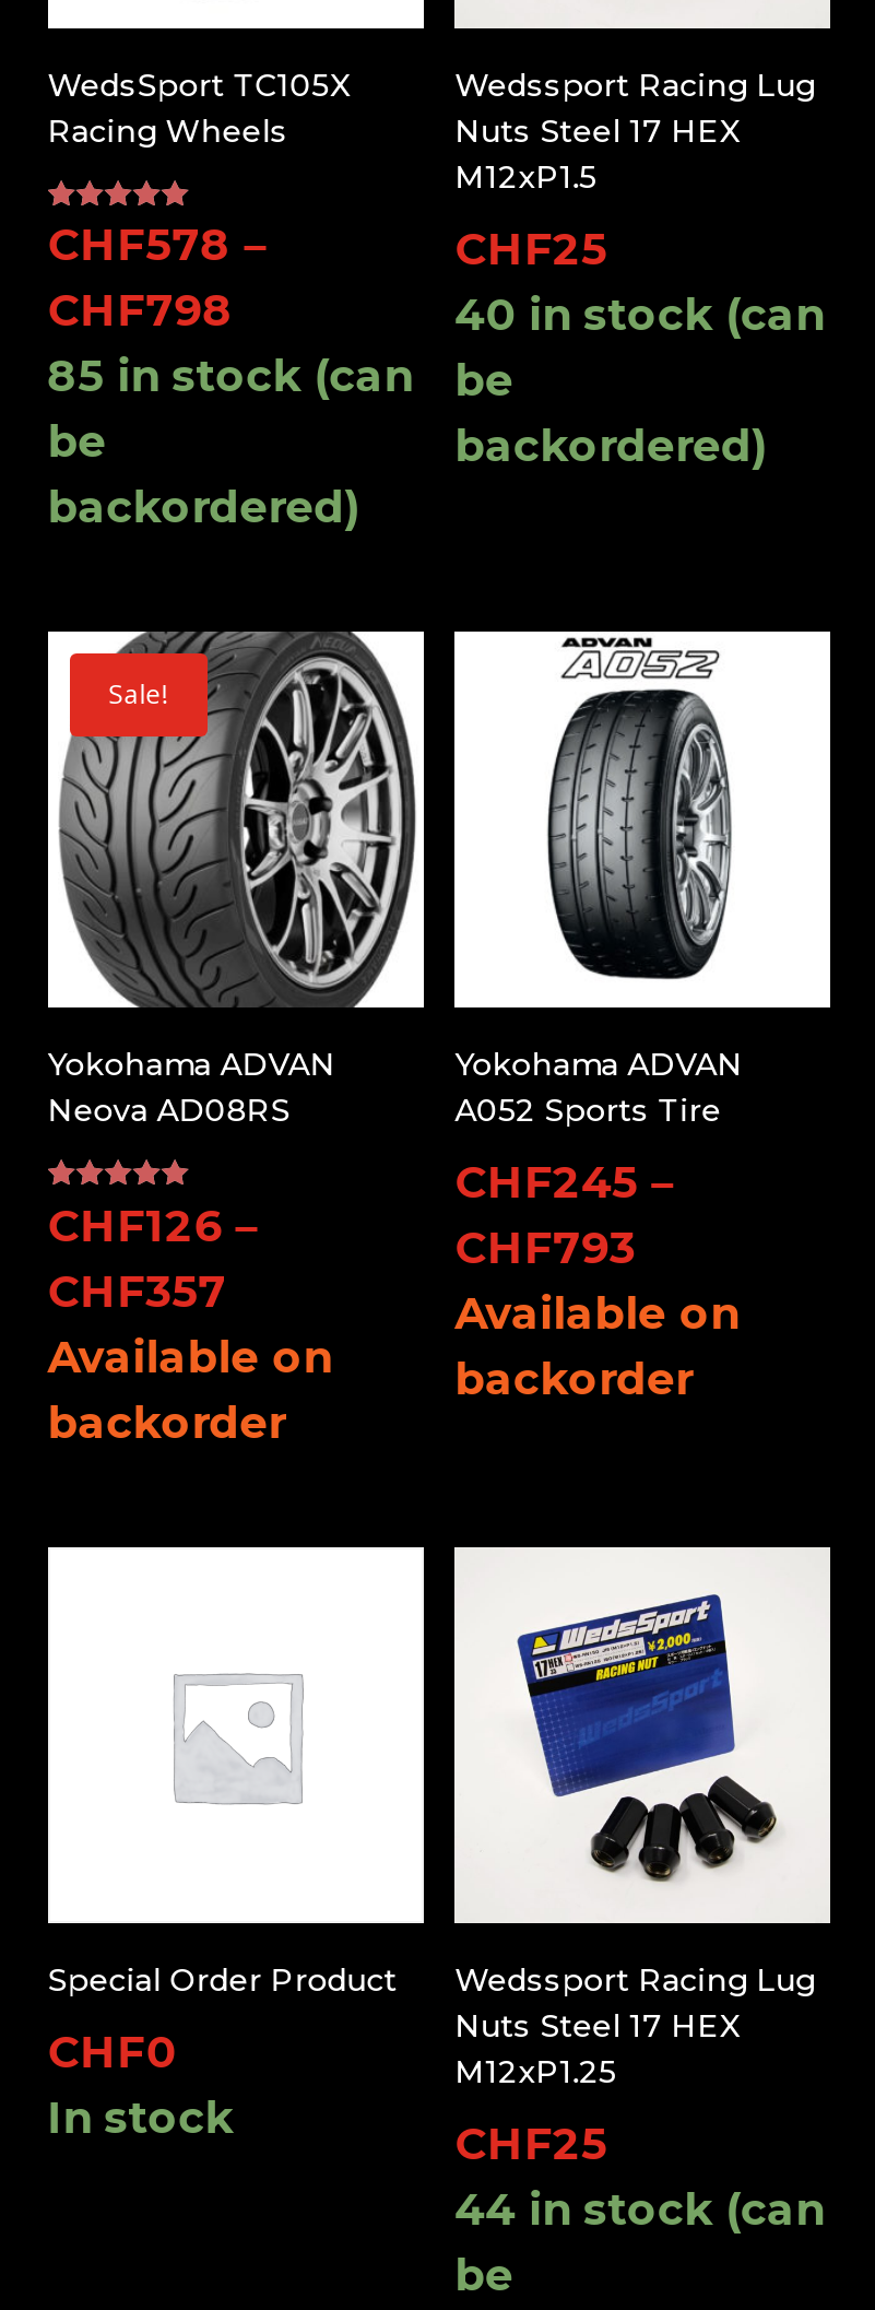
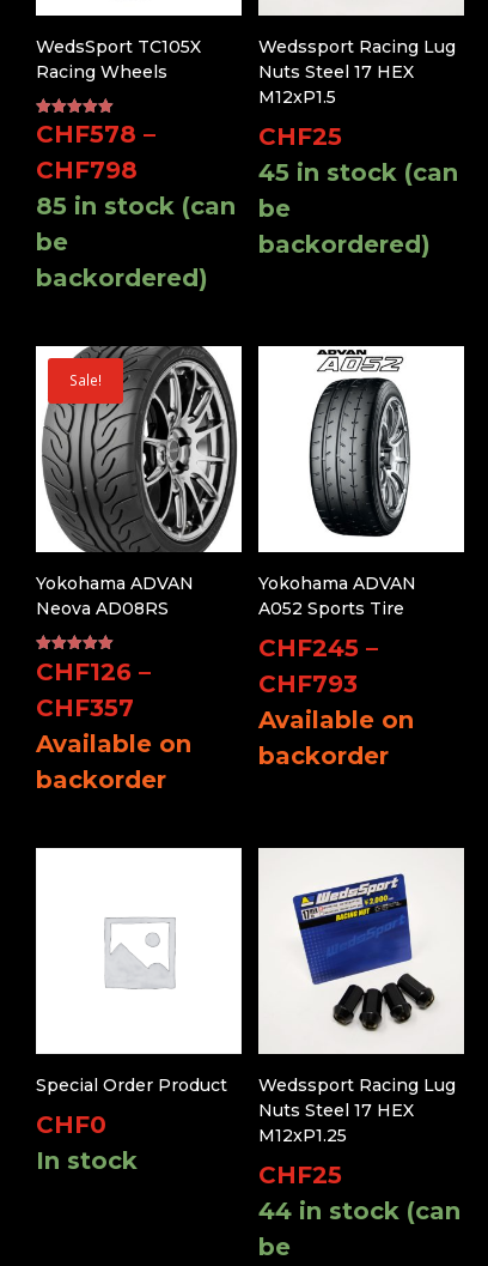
- 40 in stock (can
+ 45 in stock (can
